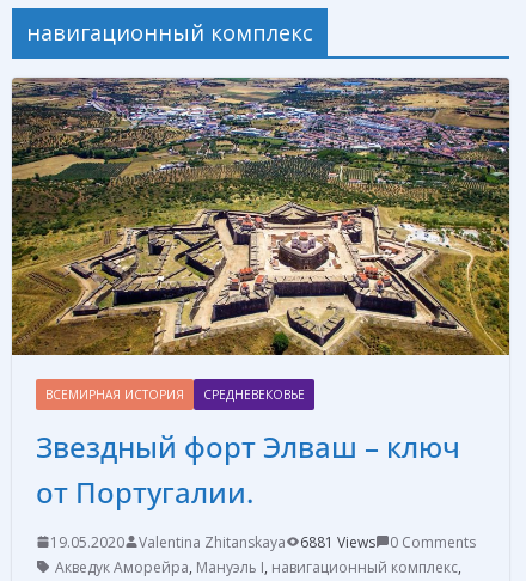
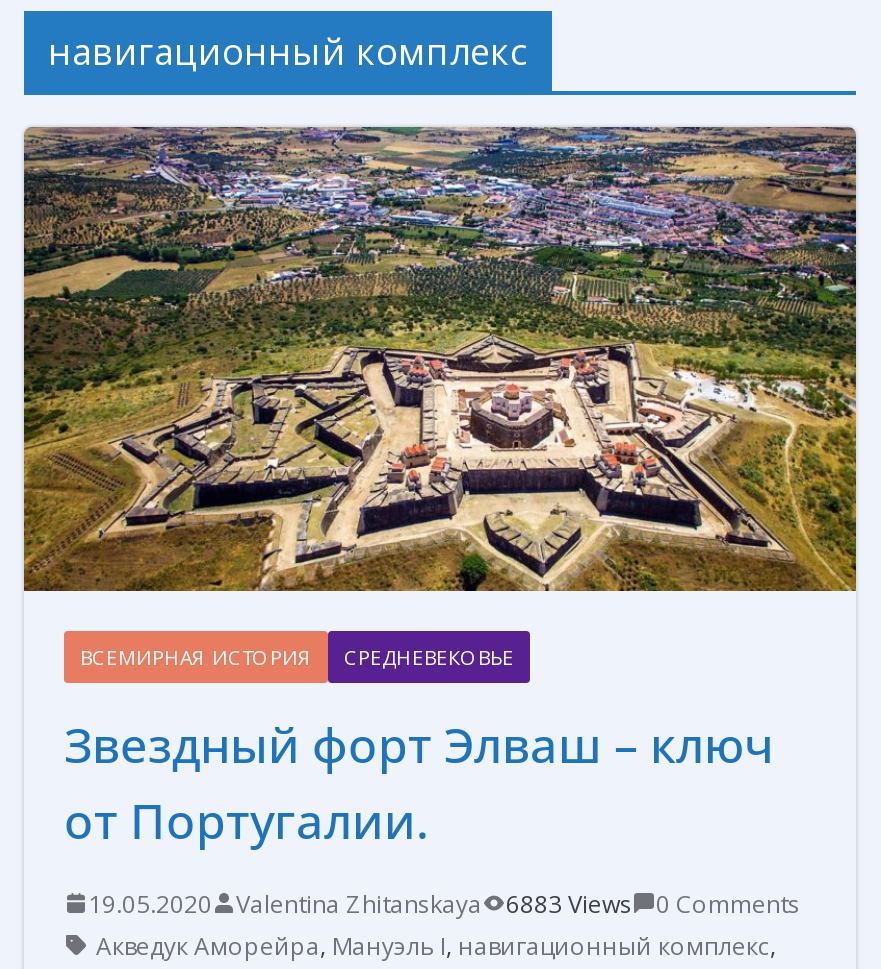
- 19.05.2020 Valentina Zhitanskaya 6881 Views 0 Comments
+ 19.05.2020 Valentina Zhitanskaya 6883 Views 0 Comments
